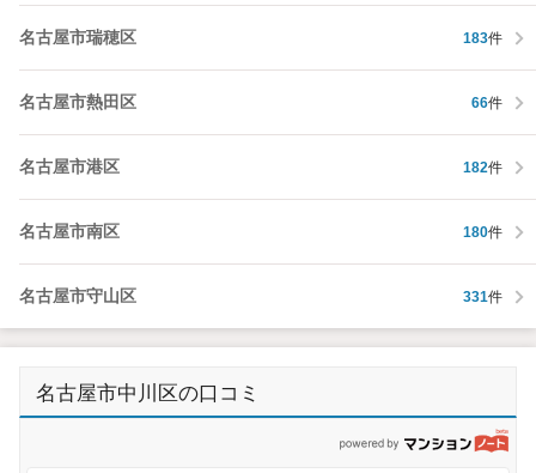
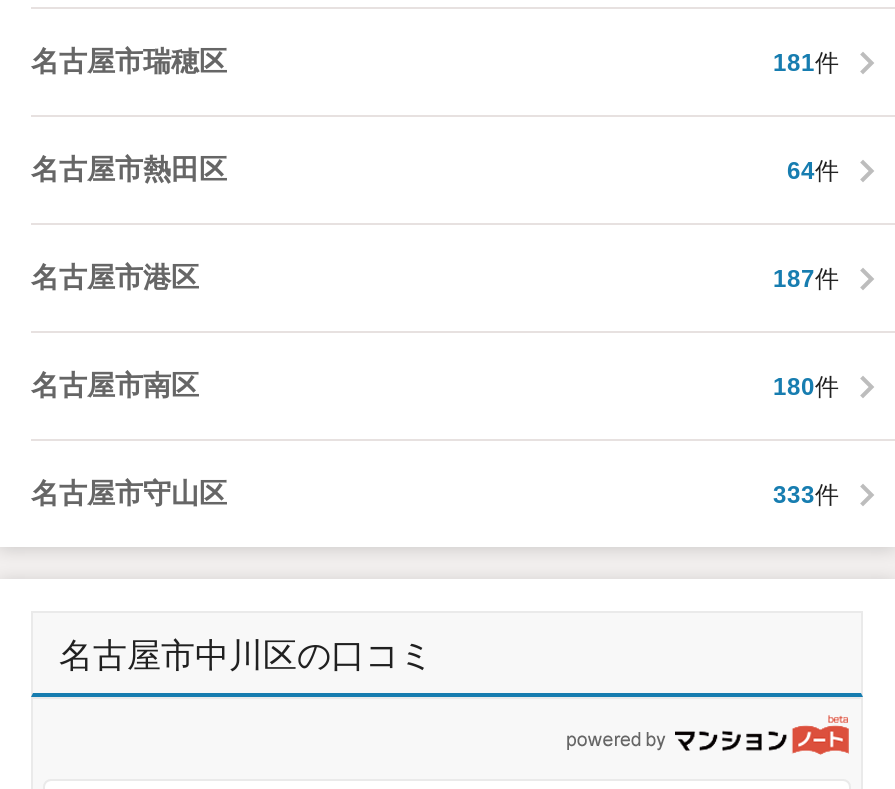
- 183件
+ 181件

- 66件
+ 64件

- 182件
+ 187件

- 331件
+ 333件
